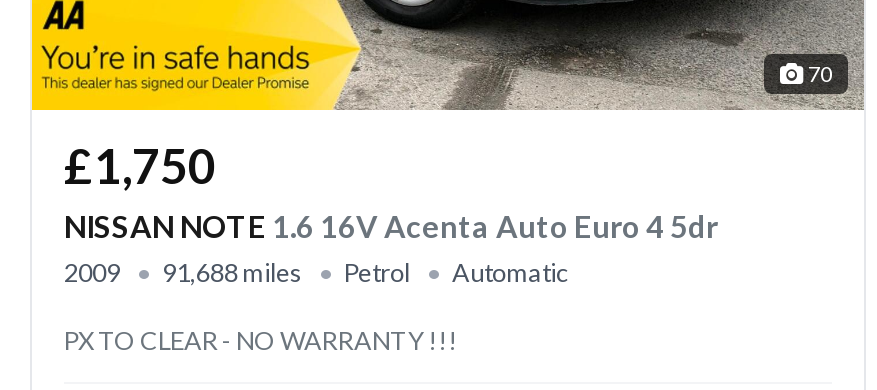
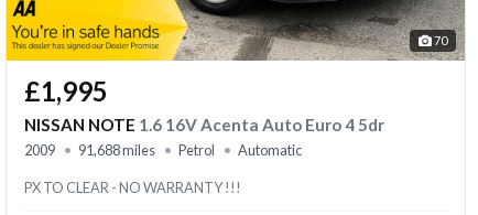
- £1,750
+ £1,995
